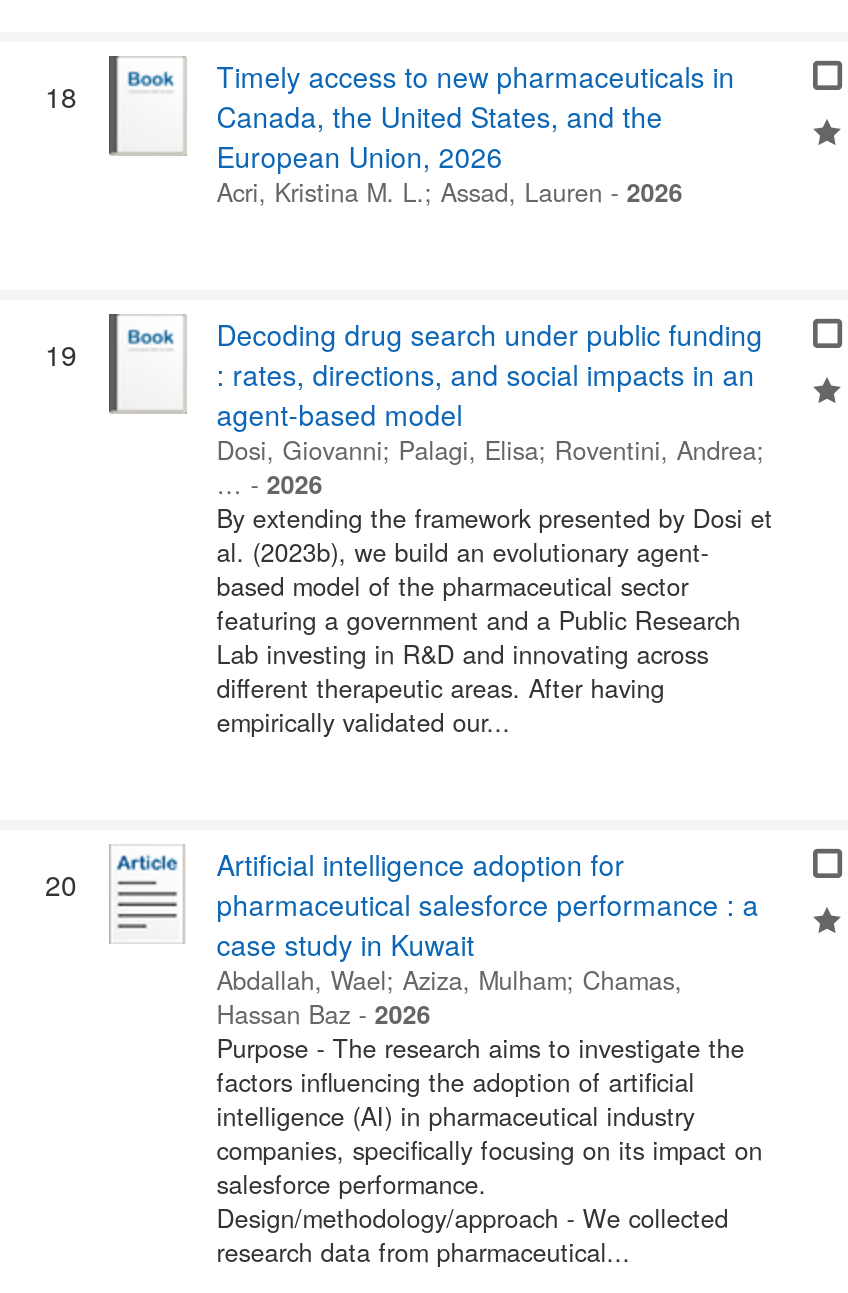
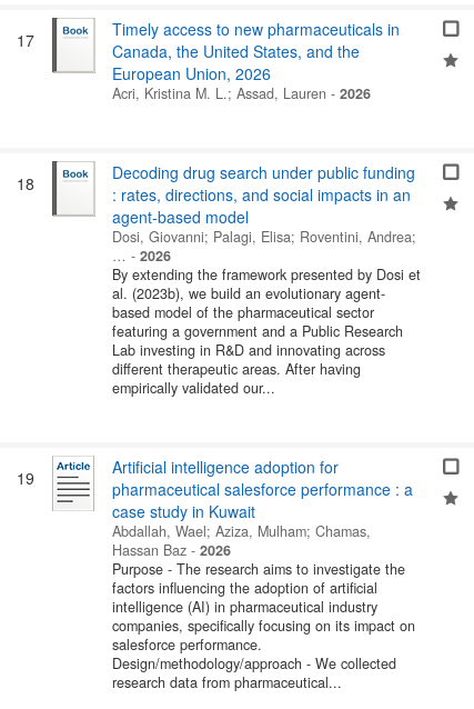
- 18
+ 17

- 19
+ 18

- 20
+ 19
